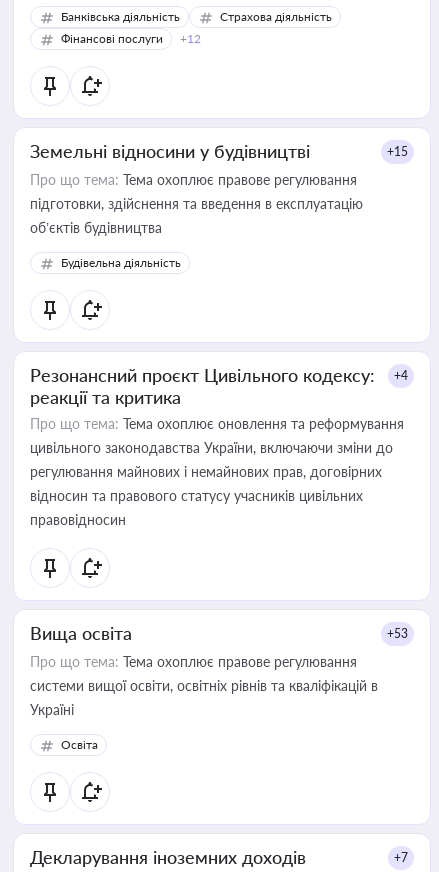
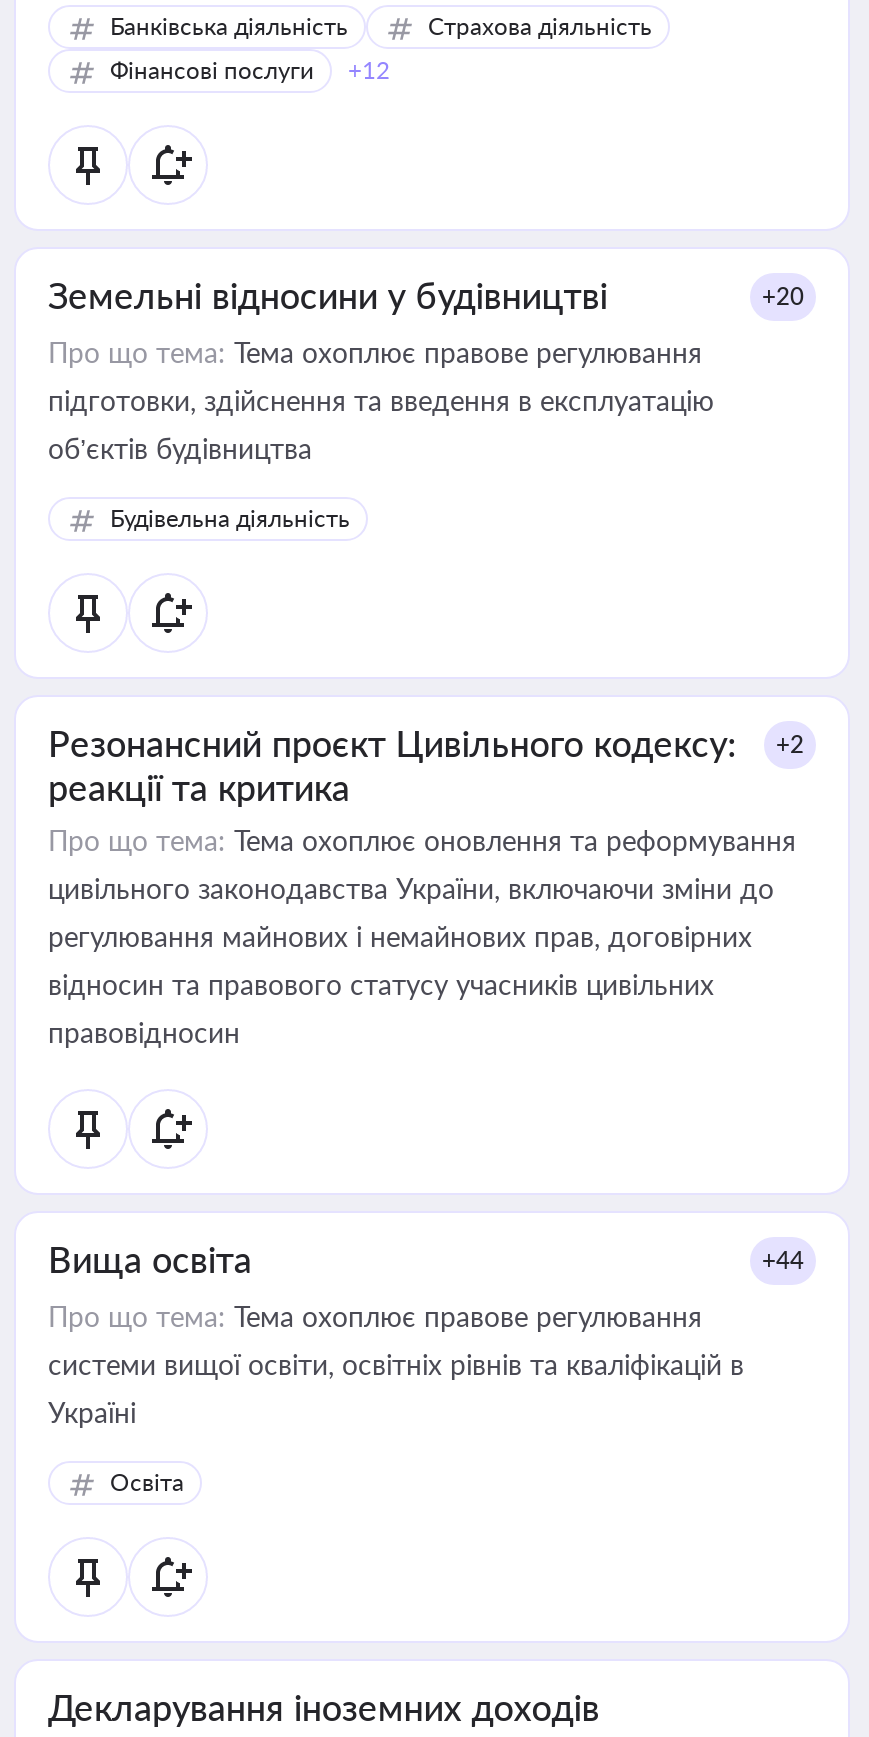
- +15
+ +20

- Резонансний проєкт Цивільного кодексу: +4
+ Резонансний проєкт Цивільного кодексу: +2

- +53
+ +44

- +7
